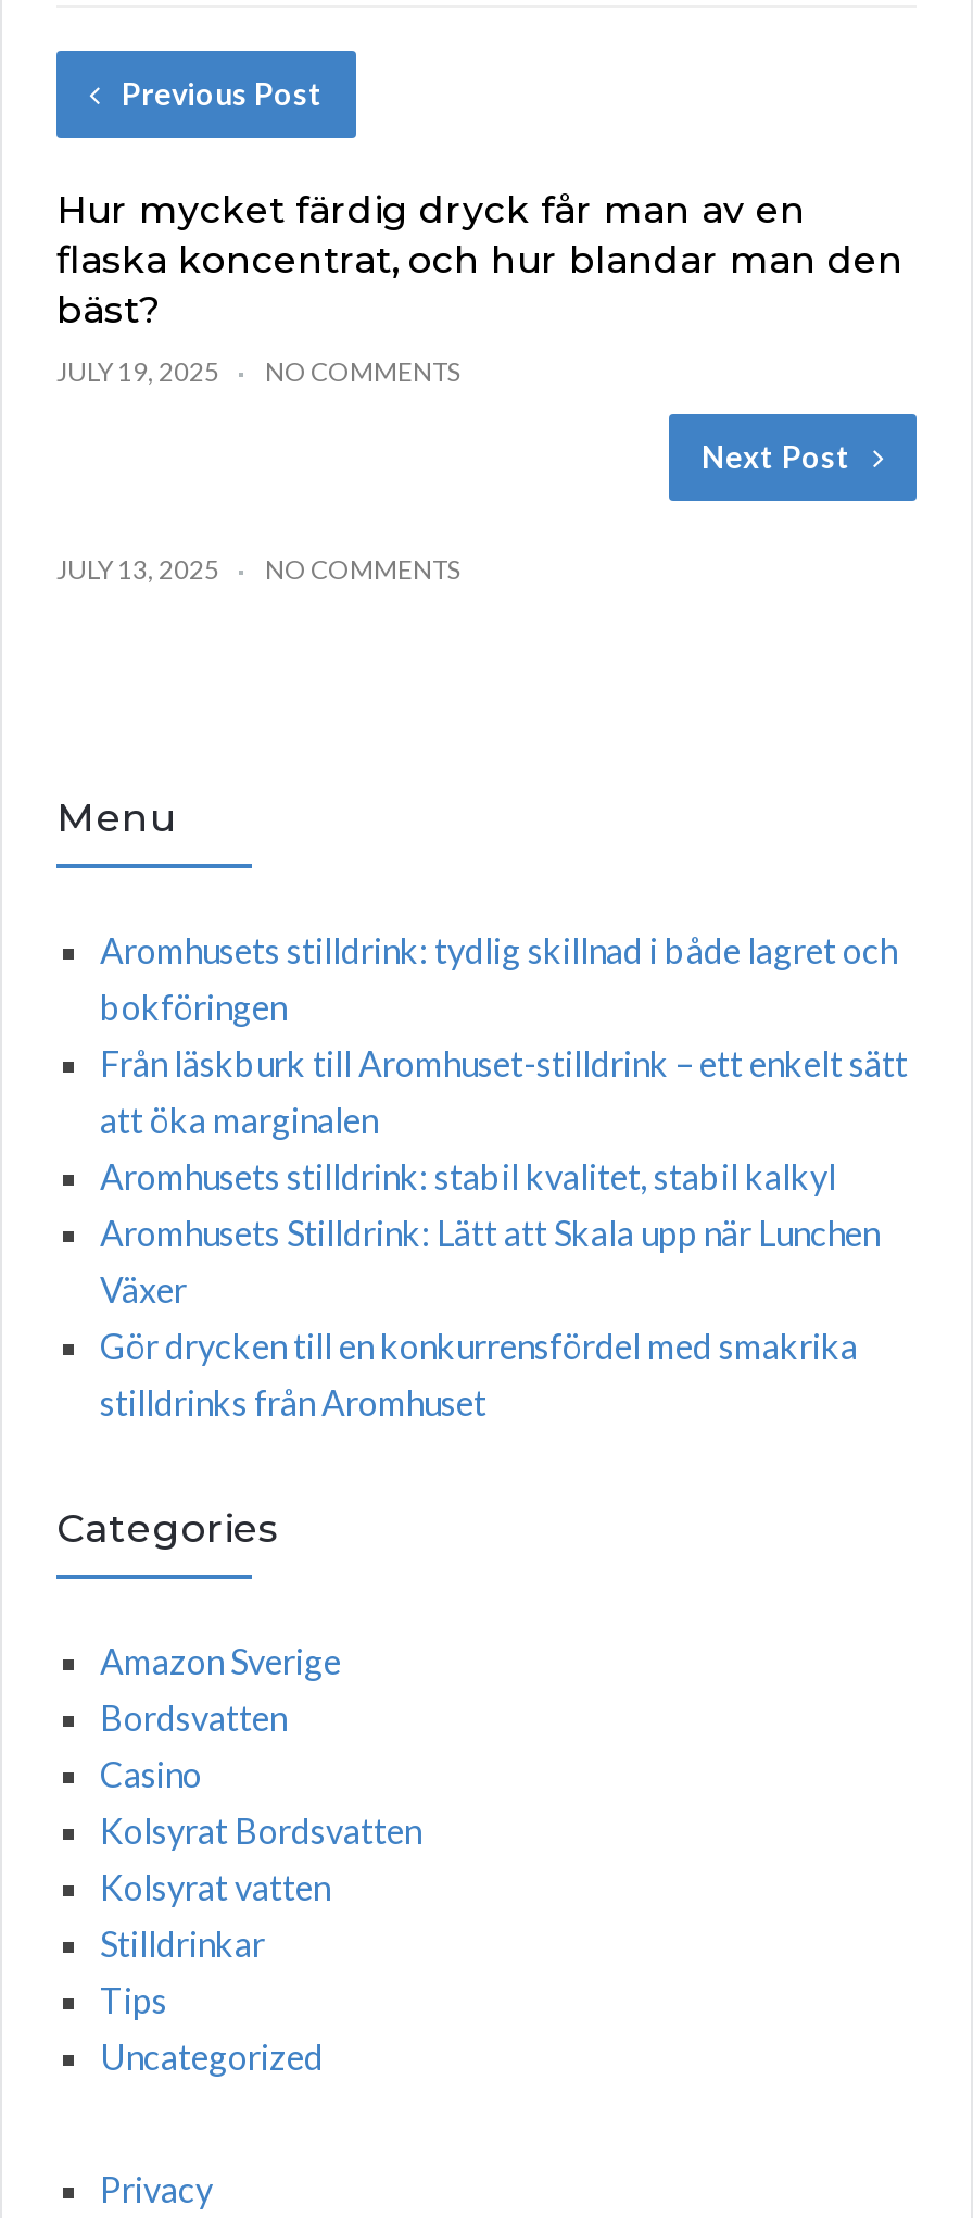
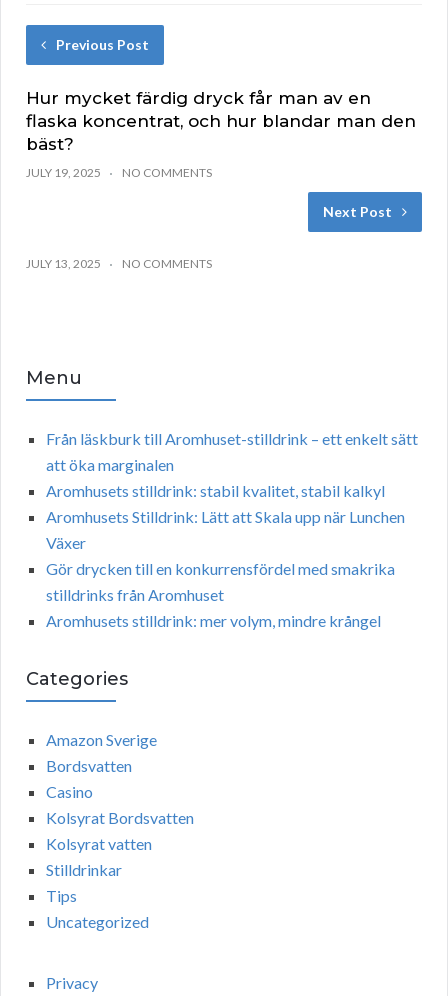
- Aromhusets stilldrink: tydlig skillnad i både lagret och
- bokföringen

moved up: Från läskburk till Aromhuset-stilldrink – ett enkelt sätt | att öka marginalen | Aromhusets stilldrink: stabil kvalitet, stabil kalkyl | Aromhusets Stilldrink: Lätt att Skala upp när Lunchen | Växer | Gör drycken till en konkurrensfördel med smakrika | stilldrinks från Aromhuset

+ Aromhusets stilldrink: mer volym, mindre krångel
